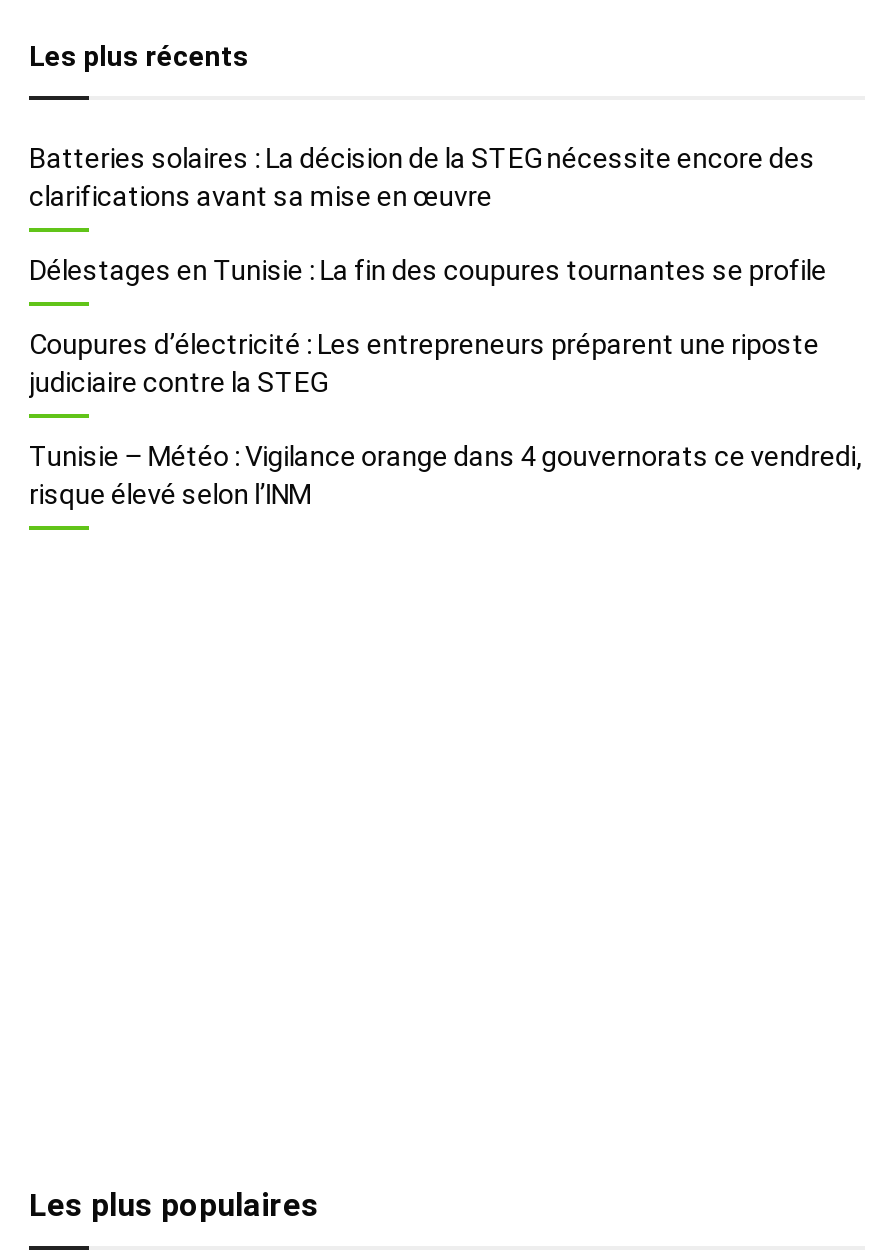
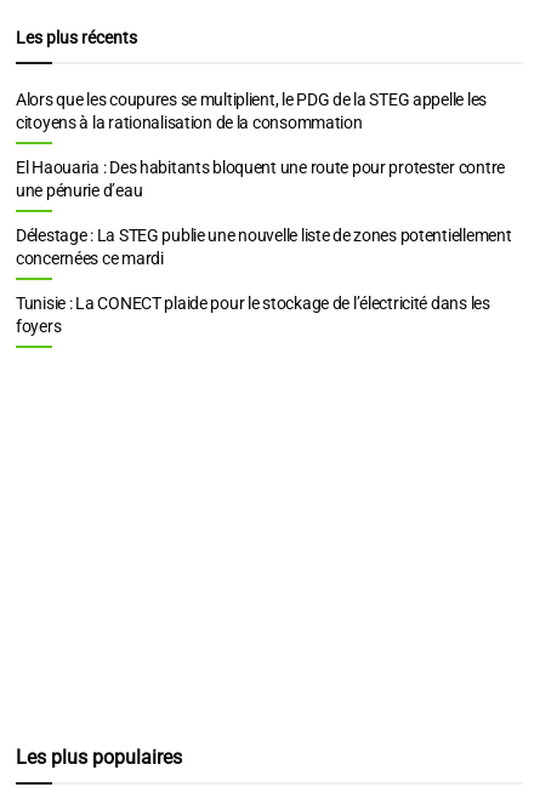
- Batteries solaires : La décision de la STEG nécessite encore des
- clarifications avant sa mise en œuvre
+ Alors que les coupures se multiplient, le PDG de la STEG appelle les
+ citoyens à la rationalisation de la consommation

- Délestages en Tunisie : La fin des coupures tournantes se profile
+ El Haouaria : Des habitants bloquent une route pour protester contre
+ une pénurie d’eau

- Coupures d’électricité : Les entrepreneurs préparent une riposte
- judiciaire contre la STEG
+ Délestage : La STEG publie une nouvelle liste de zones potentiellement
+ concernées ce mardi

- Tunisie – Météo : Vigilance orange dans 4 gouvernorats ce vendredi,
- risque élevé selon l’INM
+ Tunisie : La CONECT plaide pour le stockage de l’électricité dans les
+ foyers
